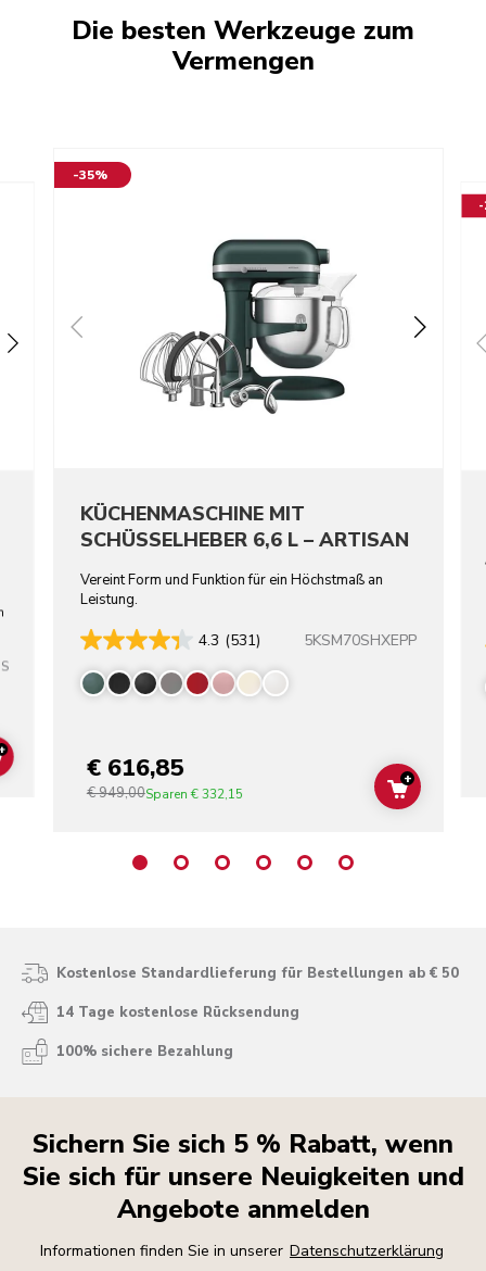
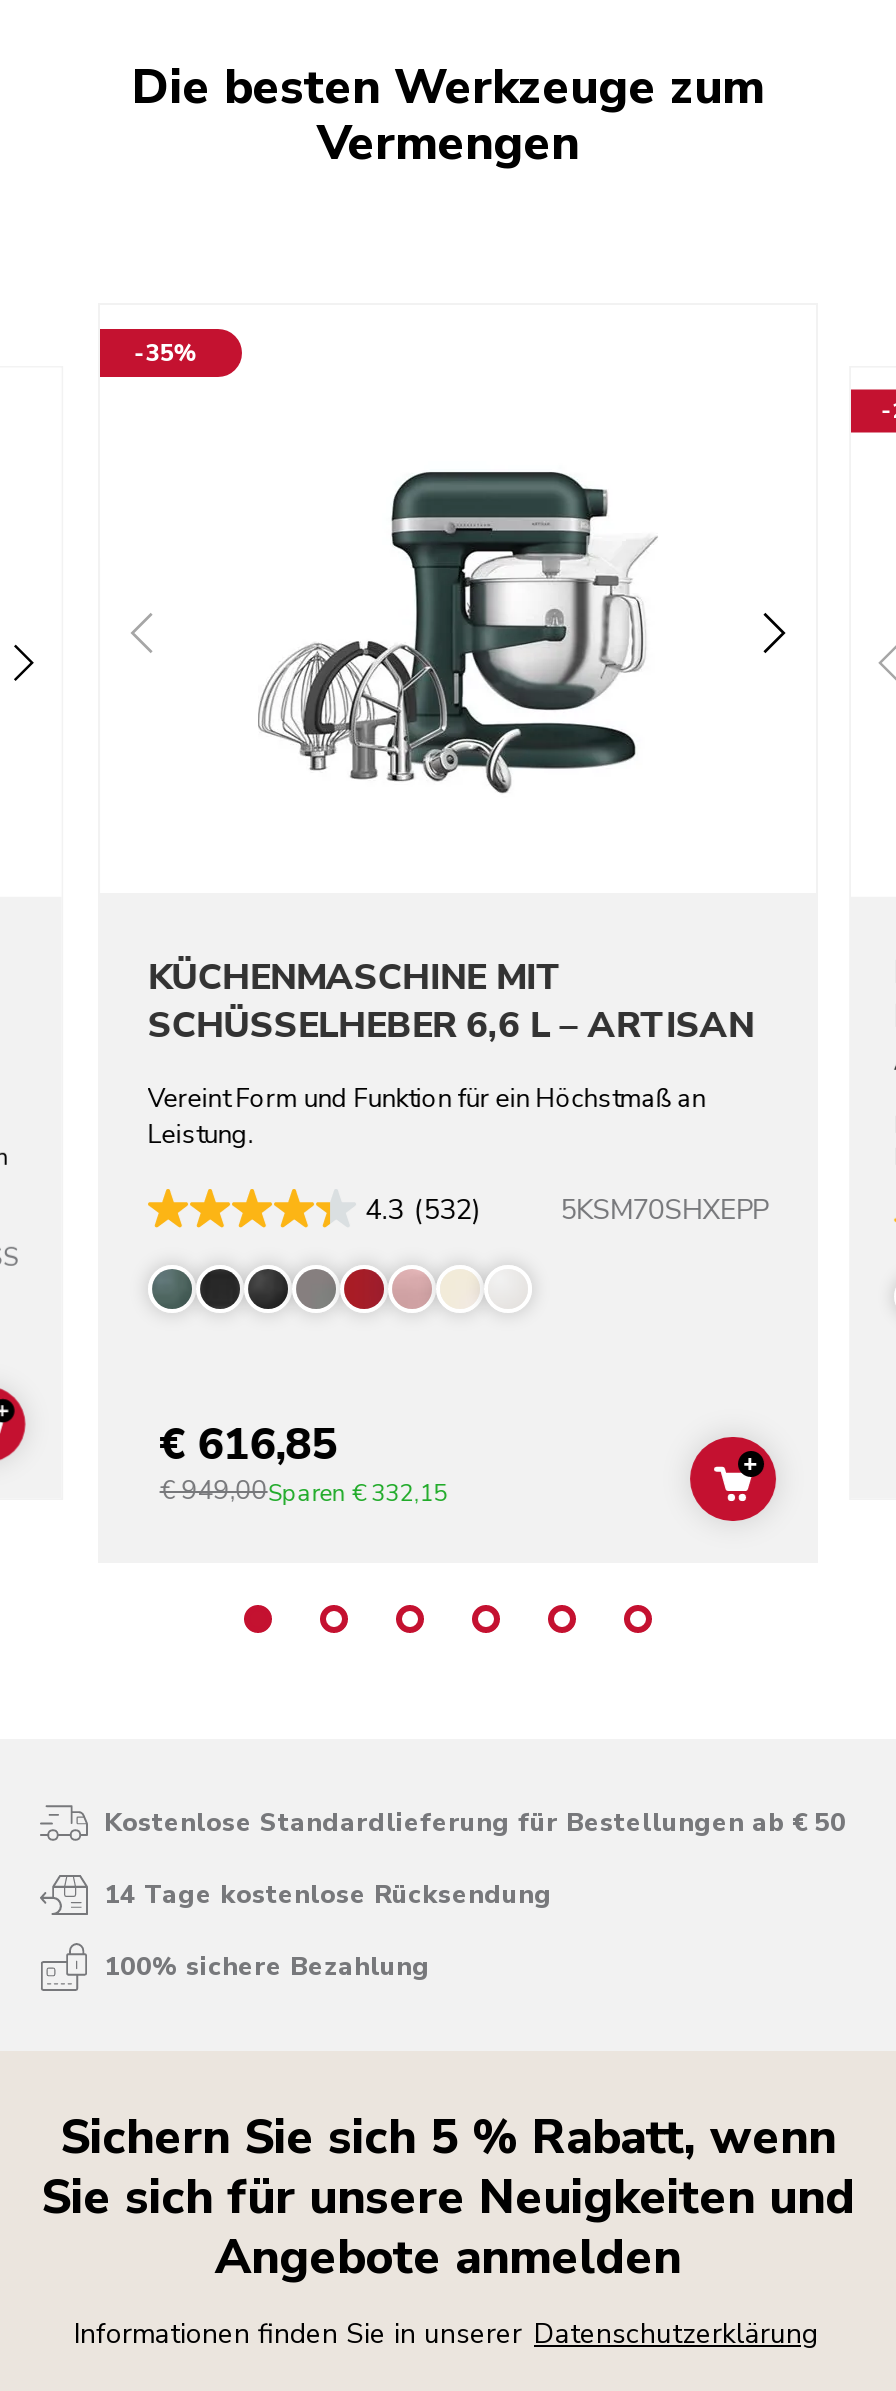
- 4.3 (531)
+ 4.3 (532)
